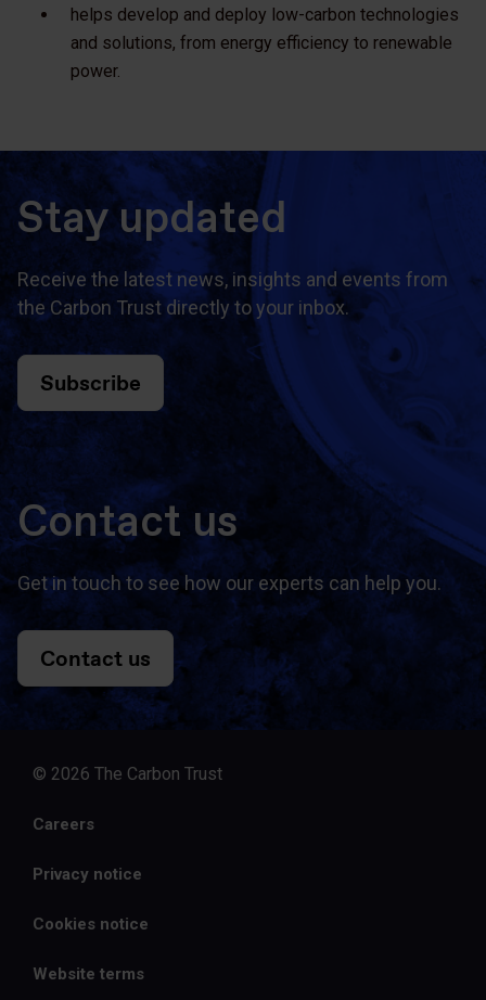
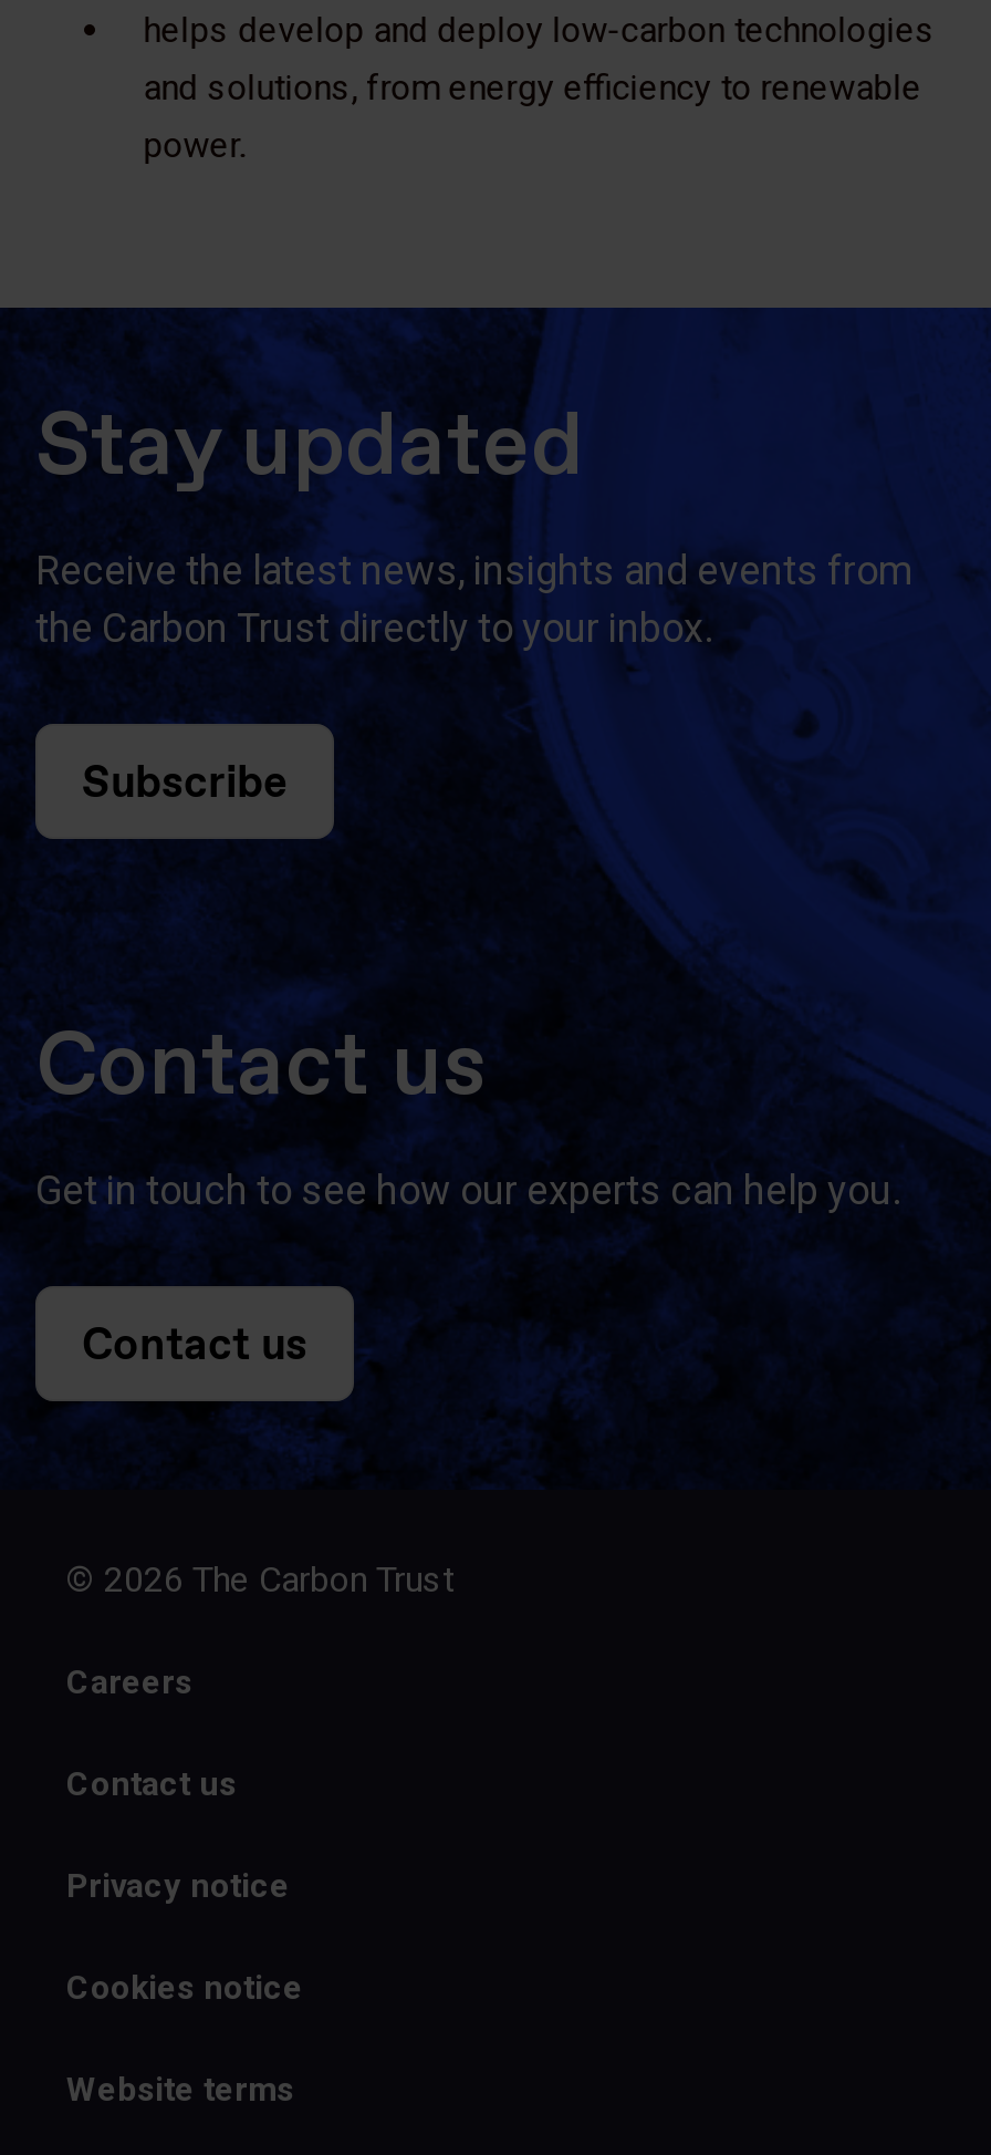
+ Contact us
